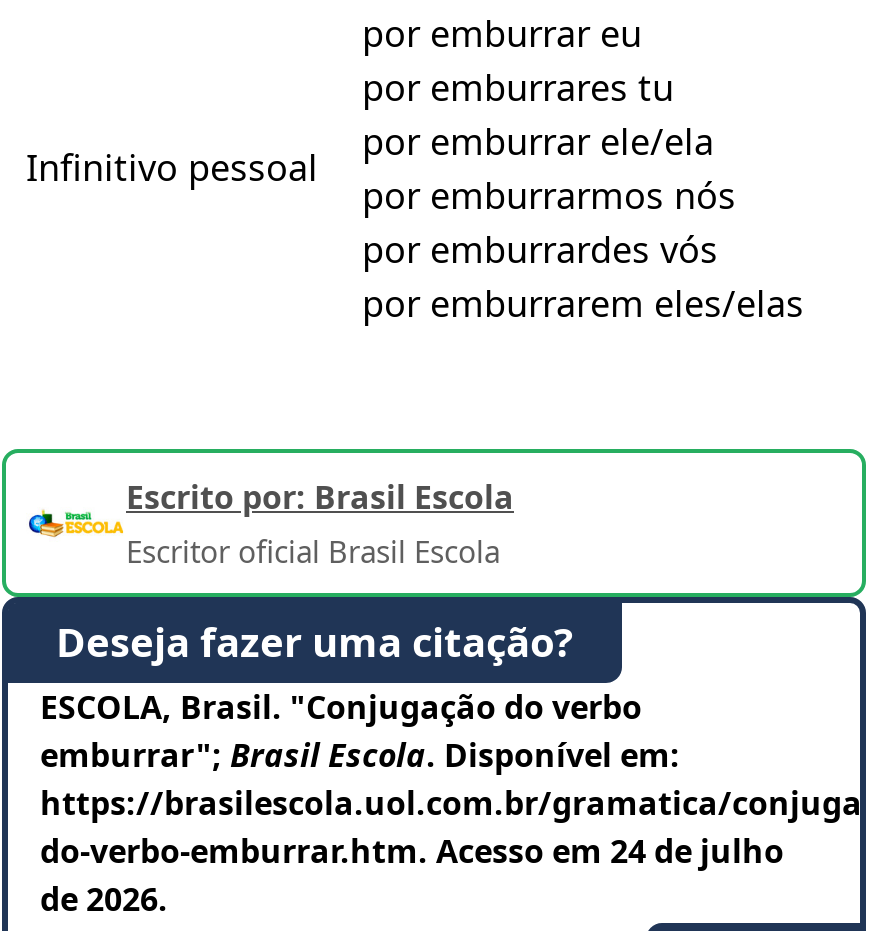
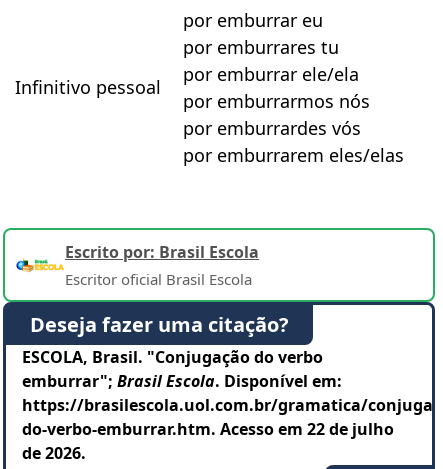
- do-verbo-emburrar.htm. Acesso em 24 de julho
+ do-verbo-emburrar.htm. Acesso em 22 de julho
